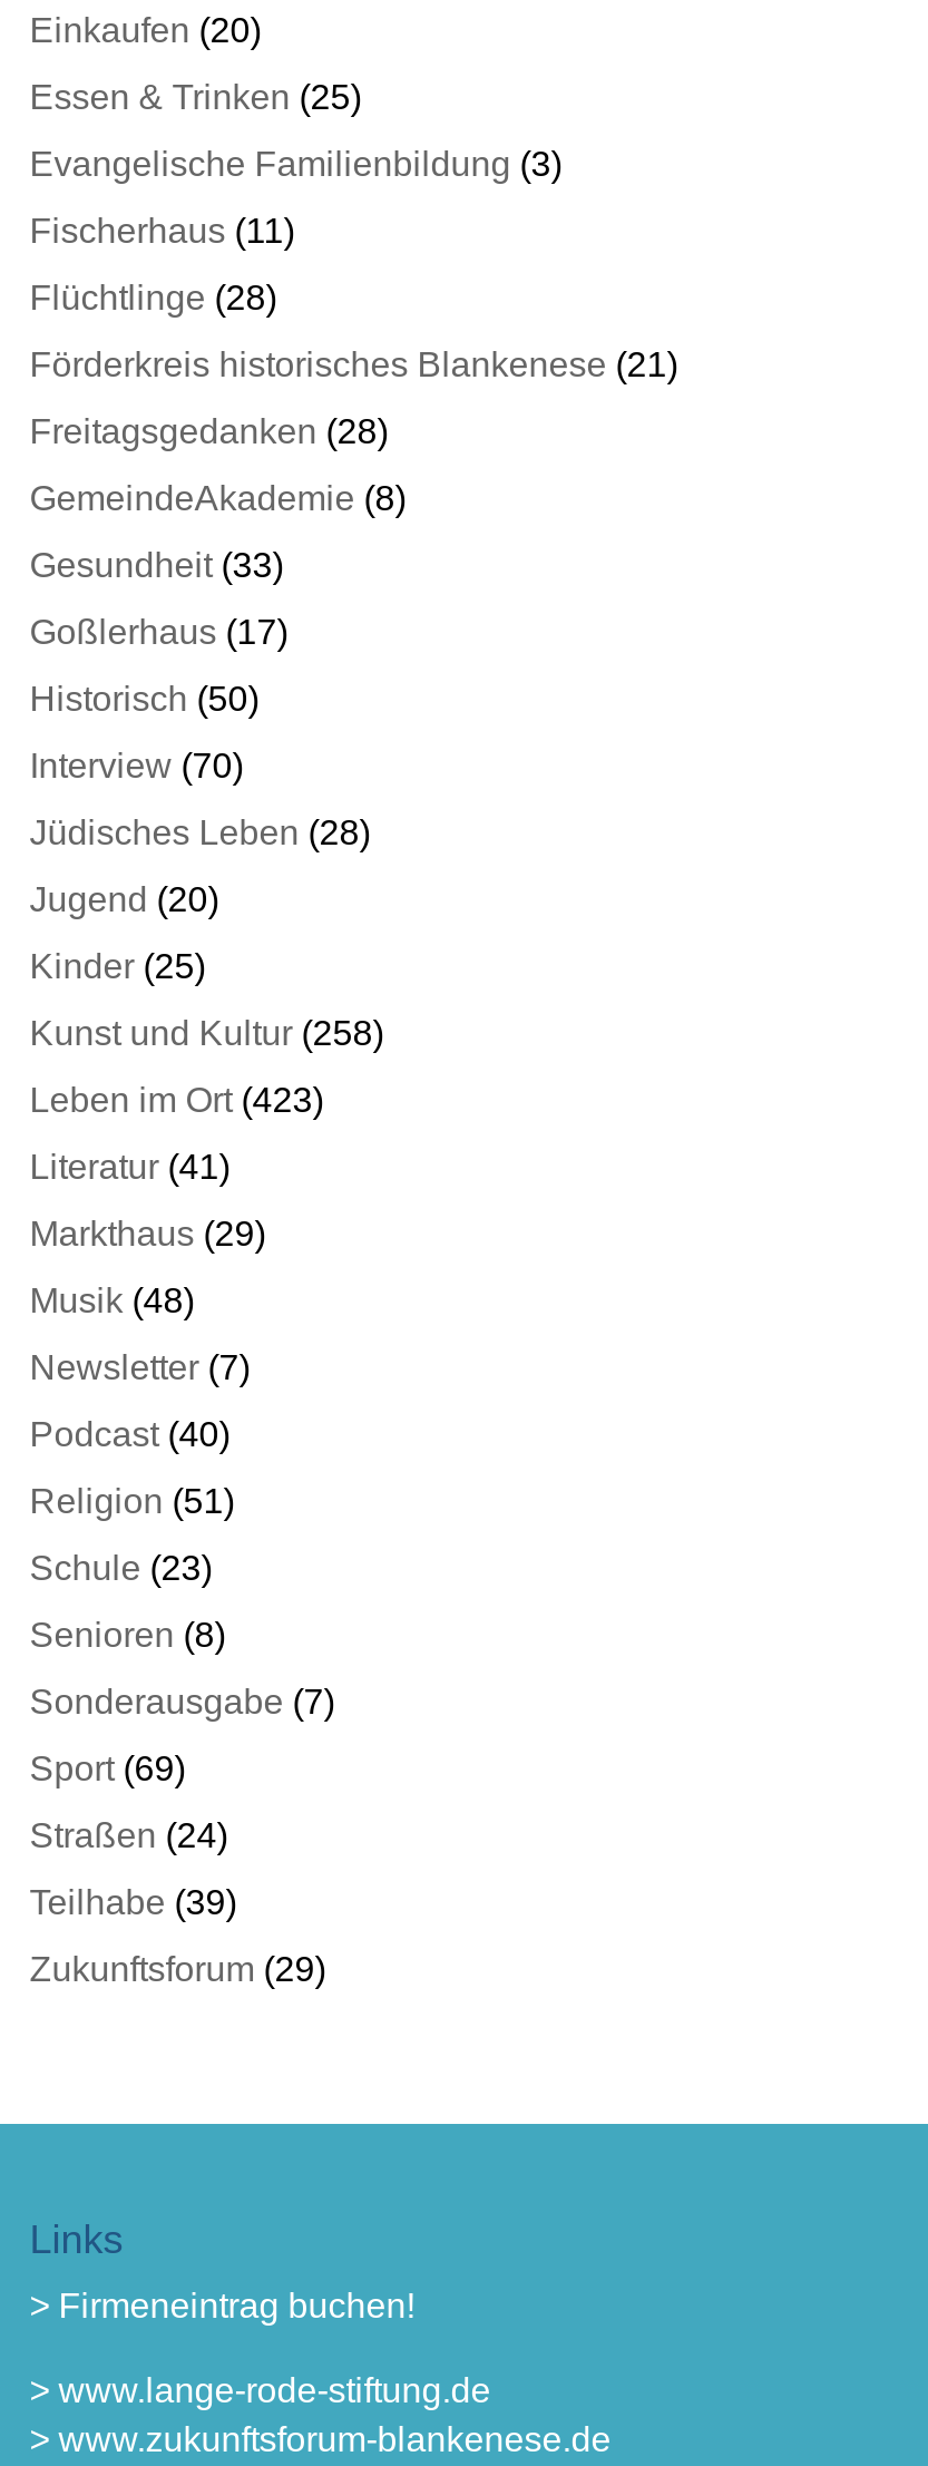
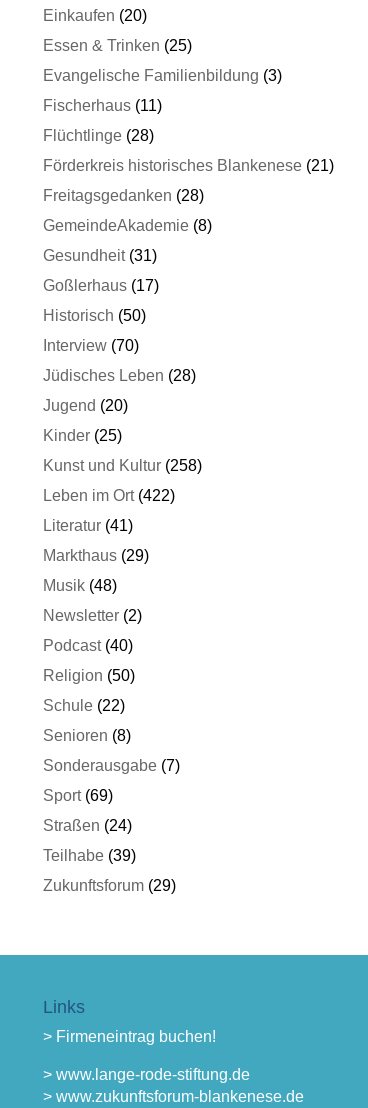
- Gesundheit (33)
+ Gesundheit (31)

- Leben im Ort (423)
+ Leben im Ort (422)

- Newsletter (7)
+ Newsletter (2)

- Religion (51)
+ Religion (50)

- Schule (23)
+ Schule (22)
